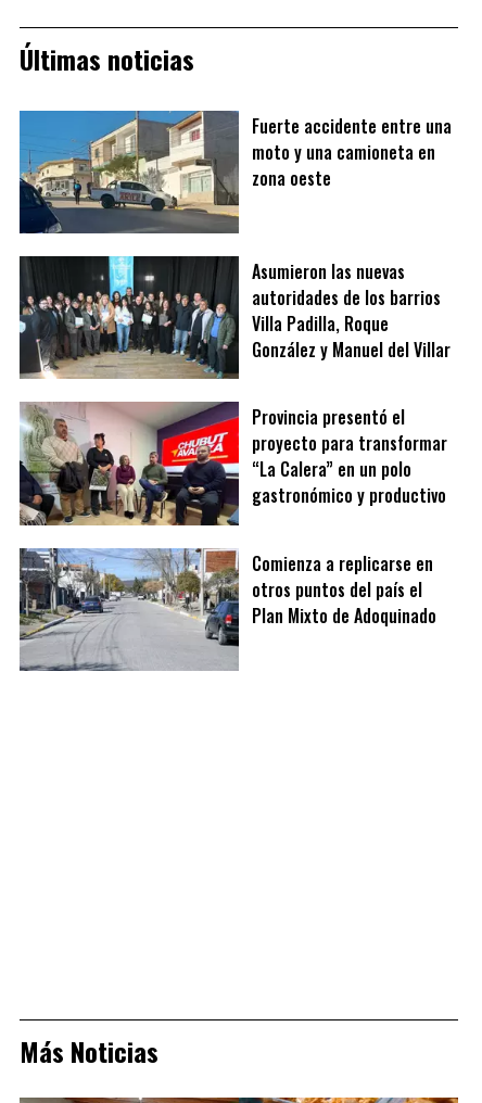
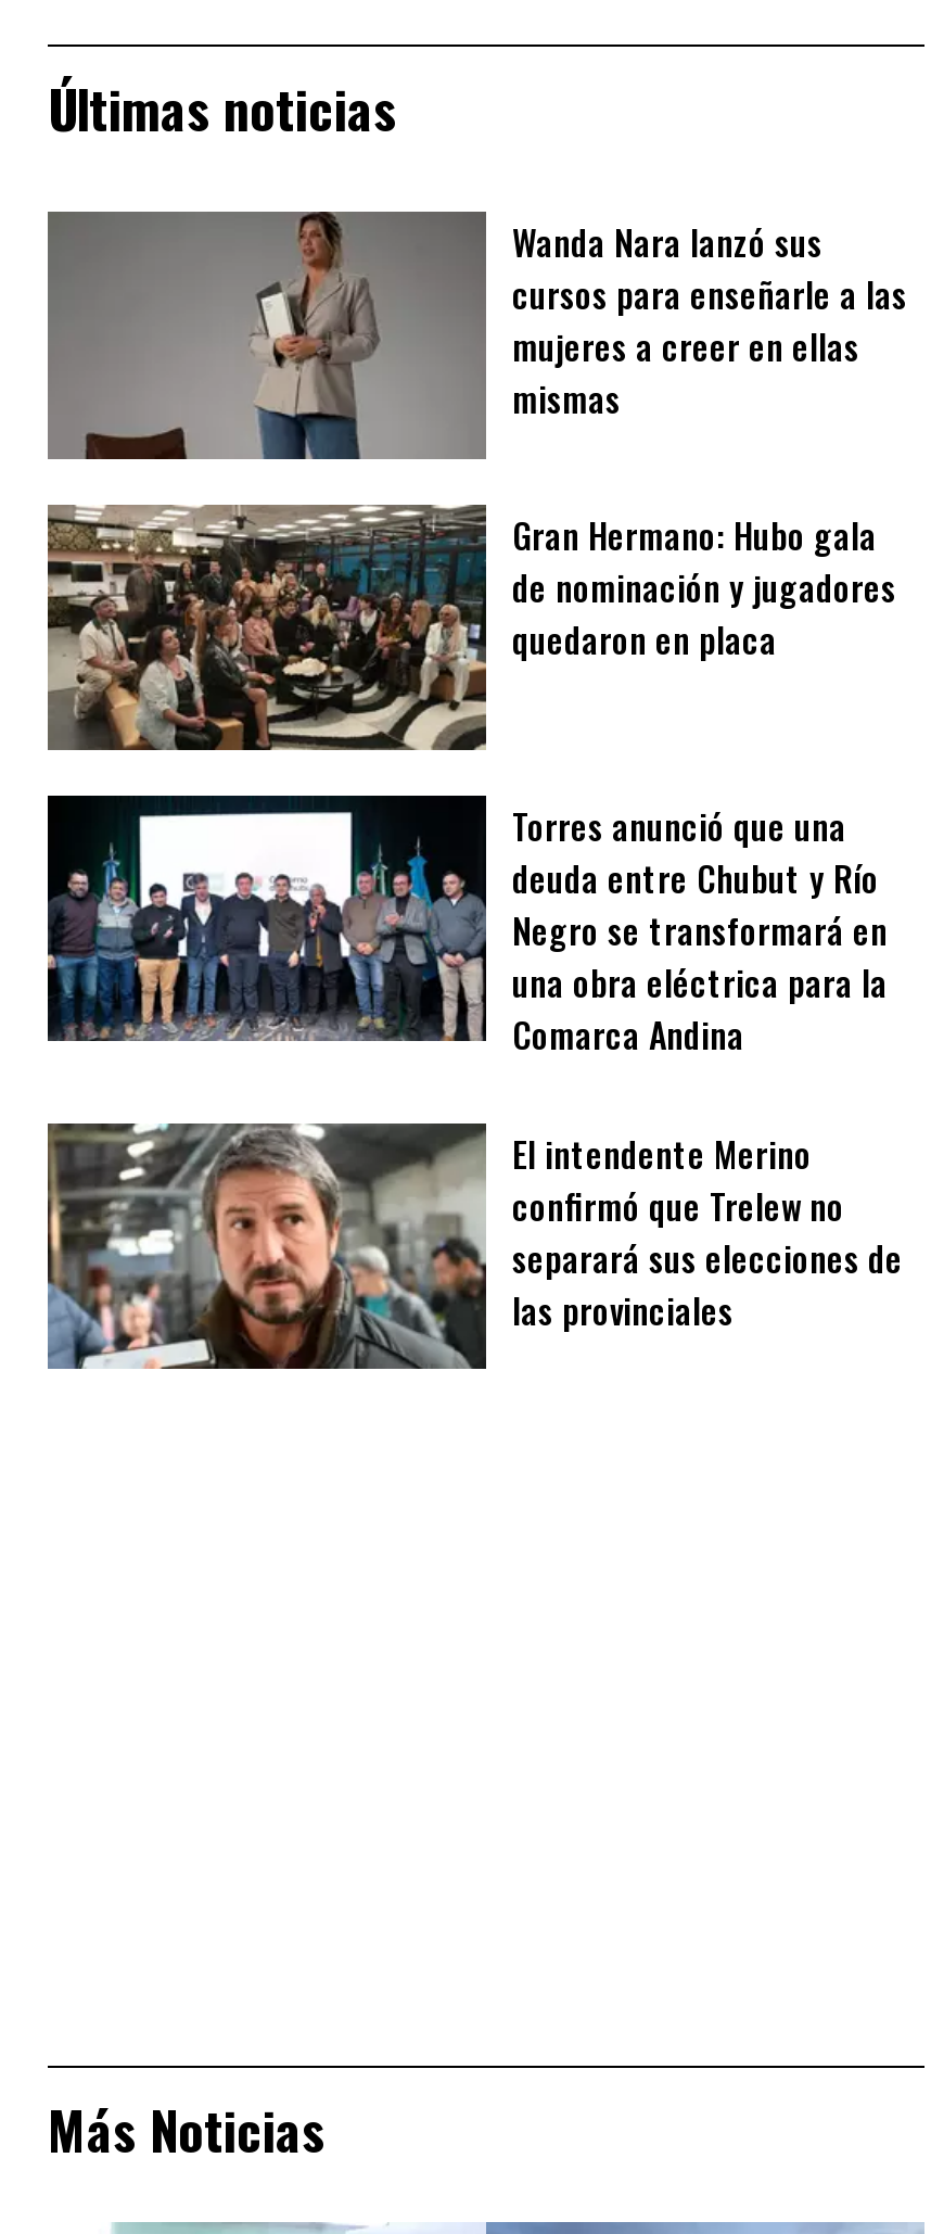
- [image]
- Fuerte accidente entre una
- moto y una camioneta en
- zona oeste
+ [image]
+ Wanda Nara lanzó sus
+ cursos para enseñarle a las
+ mujeres a creer en ellas
+ mismas

- [image]
- Asumieron las nuevas
- autoridades de los barrios
- Villa Padilla, Roque
- González y Manuel del Villar
+ [image]
+ Gran Hermano: Hubo gala
+ de nominación y jugadores
+ quedaron en placa

- [image]
- Provincia presentó el
- proyecto para transformar
- “La Calera” en un polo
- gastronómico y productivo
+ [image]
+ Torres anunció que una
+ deuda entre Chubut y Río
+ Negro se transformará en
+ una obra eléctrica para la
+ Comarca Andina

- [image]
- Comienza a replicarse en
- otros puntos del país el
- Plan Mixto de Adoquinado
+ [image]
+ El intendente Merino
+ confirmó que Trelew no
+ separará sus elecciones de
+ las provinciales
